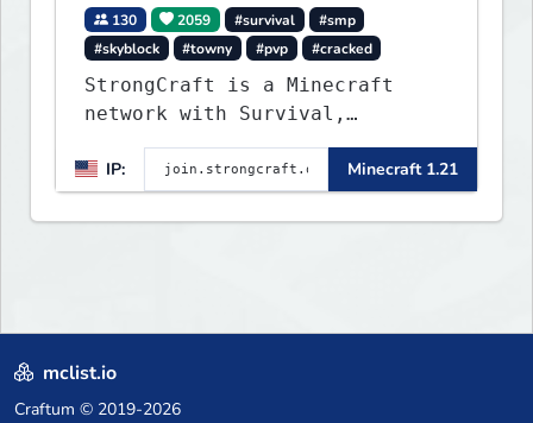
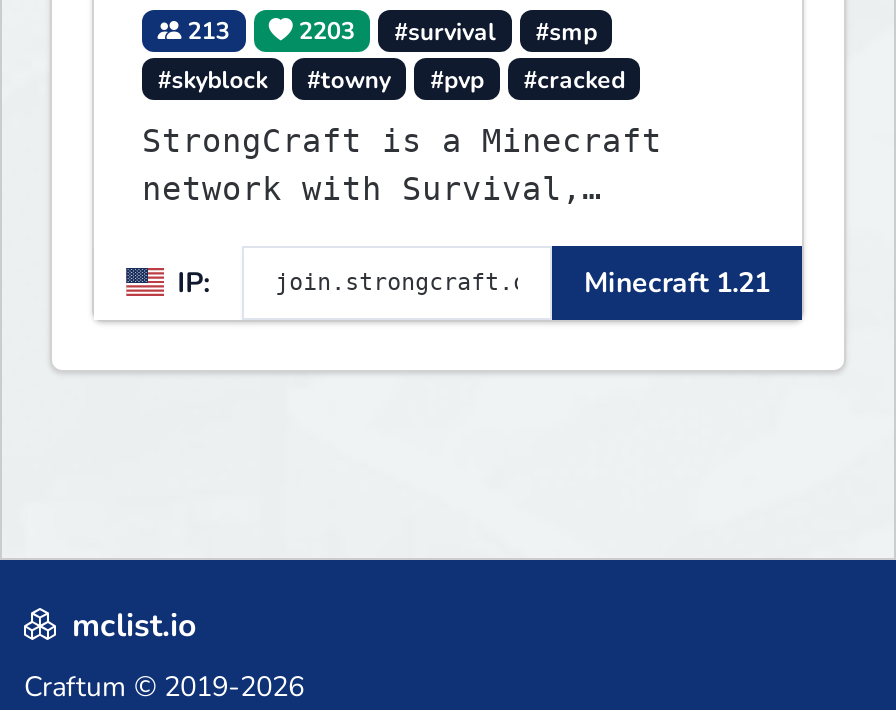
- 130
+ 213

- 2059
+ 2203
